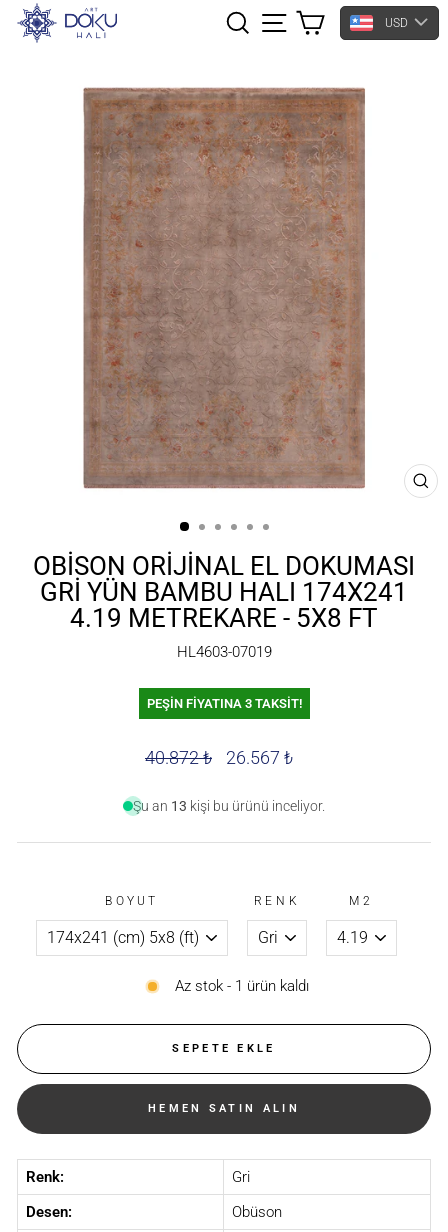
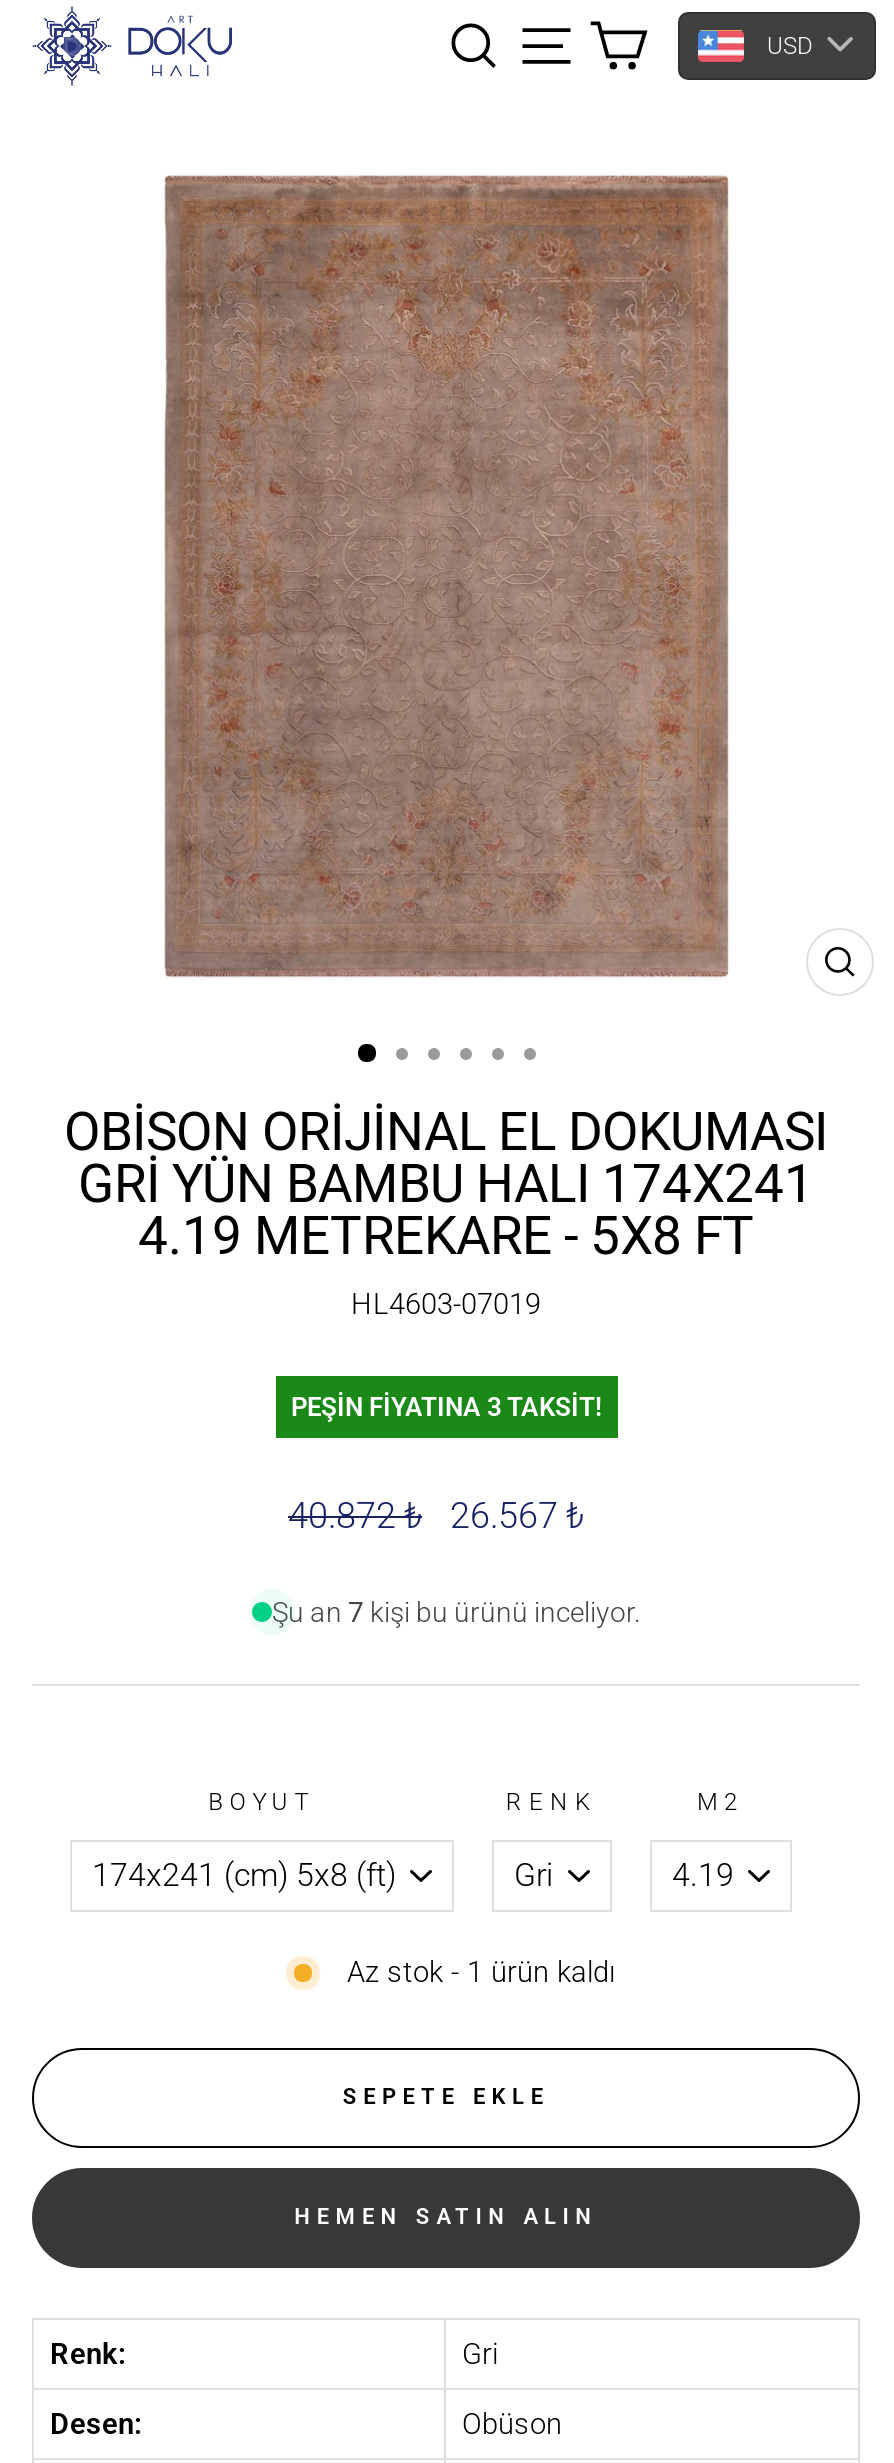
- Şu an 13 kişi bu ürünü inceliyor.
+ Şu an 7 kişi bu ürünü inceliyor.
